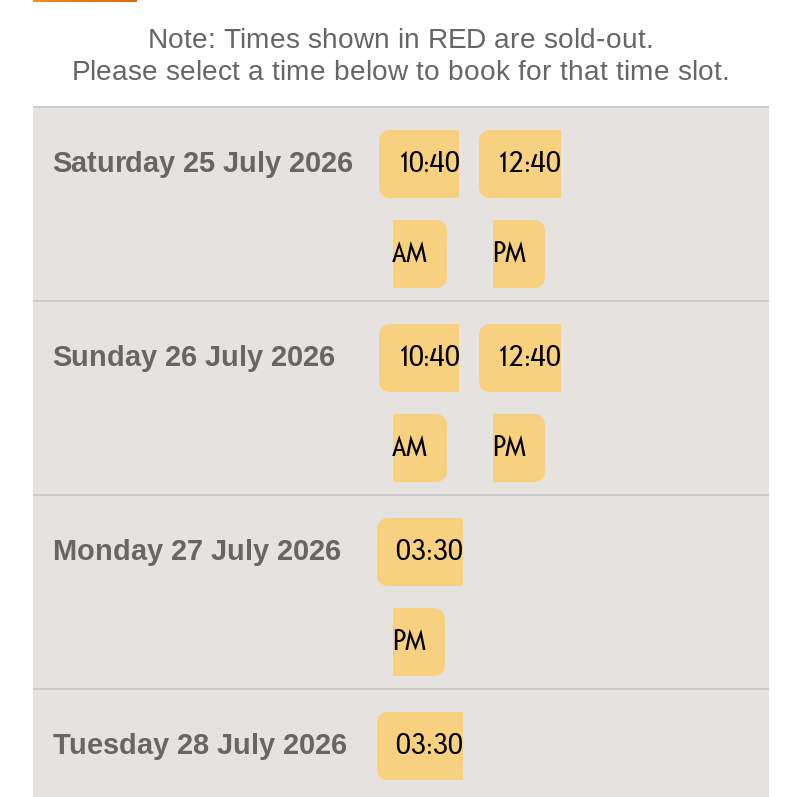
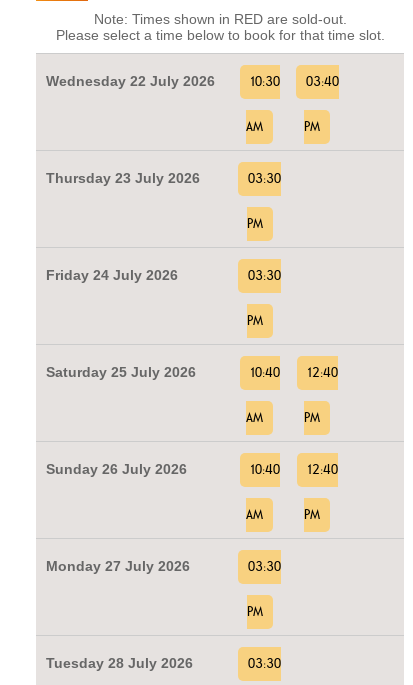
+ Wednesday 22 July 2026
+ 10:30
+ AM

+ 03:40
+ PM
+ Thursday 23 July 2026
+ 03:30
+ PM
+ Friday 24 July 2026
+ 03:30
+ PM
